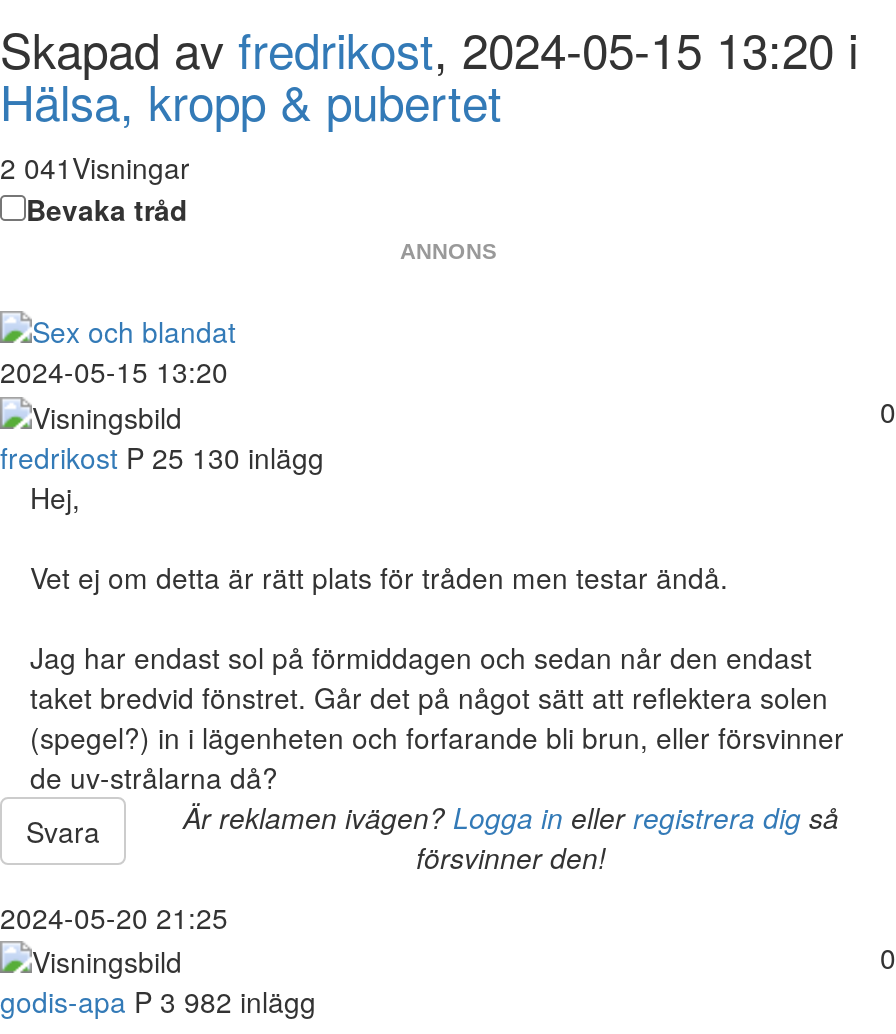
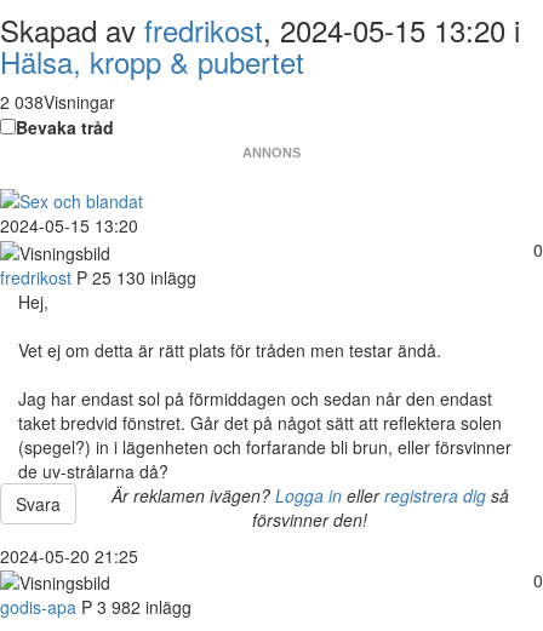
- 2 041Visningar
+ 2 038Visningar
